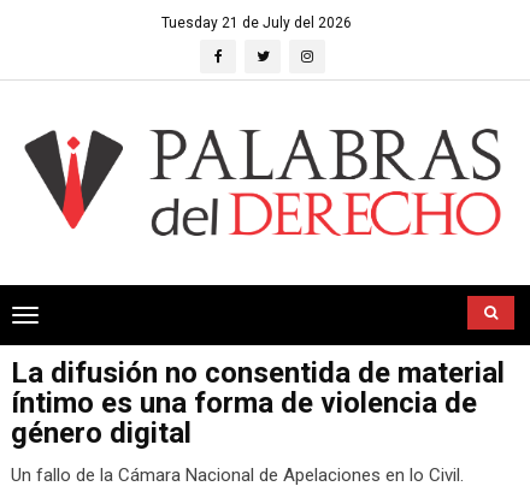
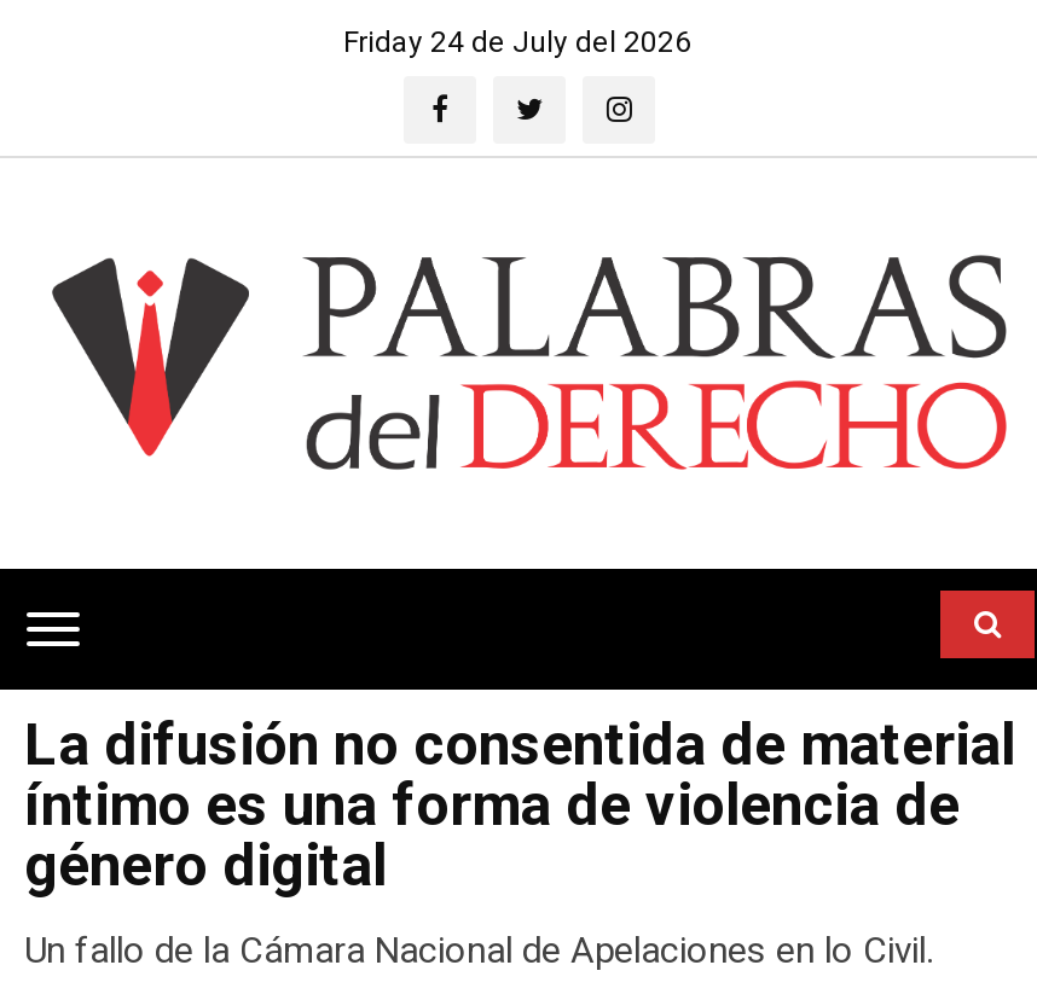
- Tuesday 21 de July del 2026
+ Friday 24 de July del 2026
